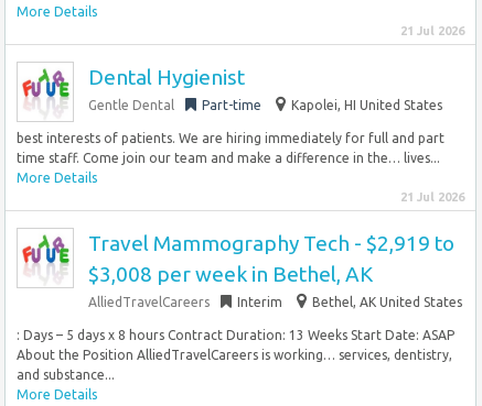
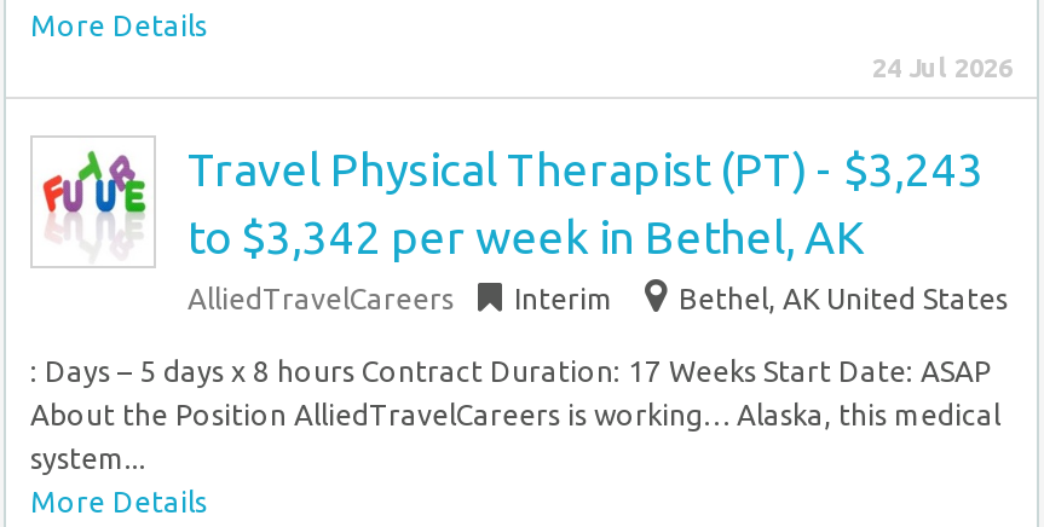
- 21 Jul 2026
- Dental Hygienist
- Gentle Dental
- Part-time
- Kapolei, HI United States
- best interests of patients. We are hiring immediately for full and part
- time staff. Come join our team and make a difference in the… lives...
- More Details
- 21 Jul 2026
- Travel Mammography Tech - $2,919 to
- $3,008 per week in Bethel, AK
+ 24 Jul 2026
+ Travel Physical Therapist (PT) - $3,243
+ to $3,342 per week in Bethel, AK

- : Days – 5 days x 8 hours Contract Duration: 13 Weeks Start Date: ASAP
- About the Position AlliedTravelCareers is working… services, dentistry,
- and substance...
+ : Days – 5 days x 8 hours Contract Duration: 17 Weeks Start Date: ASAP
+ About the Position AlliedTravelCareers is working… Alaska, this medical
+ system...
